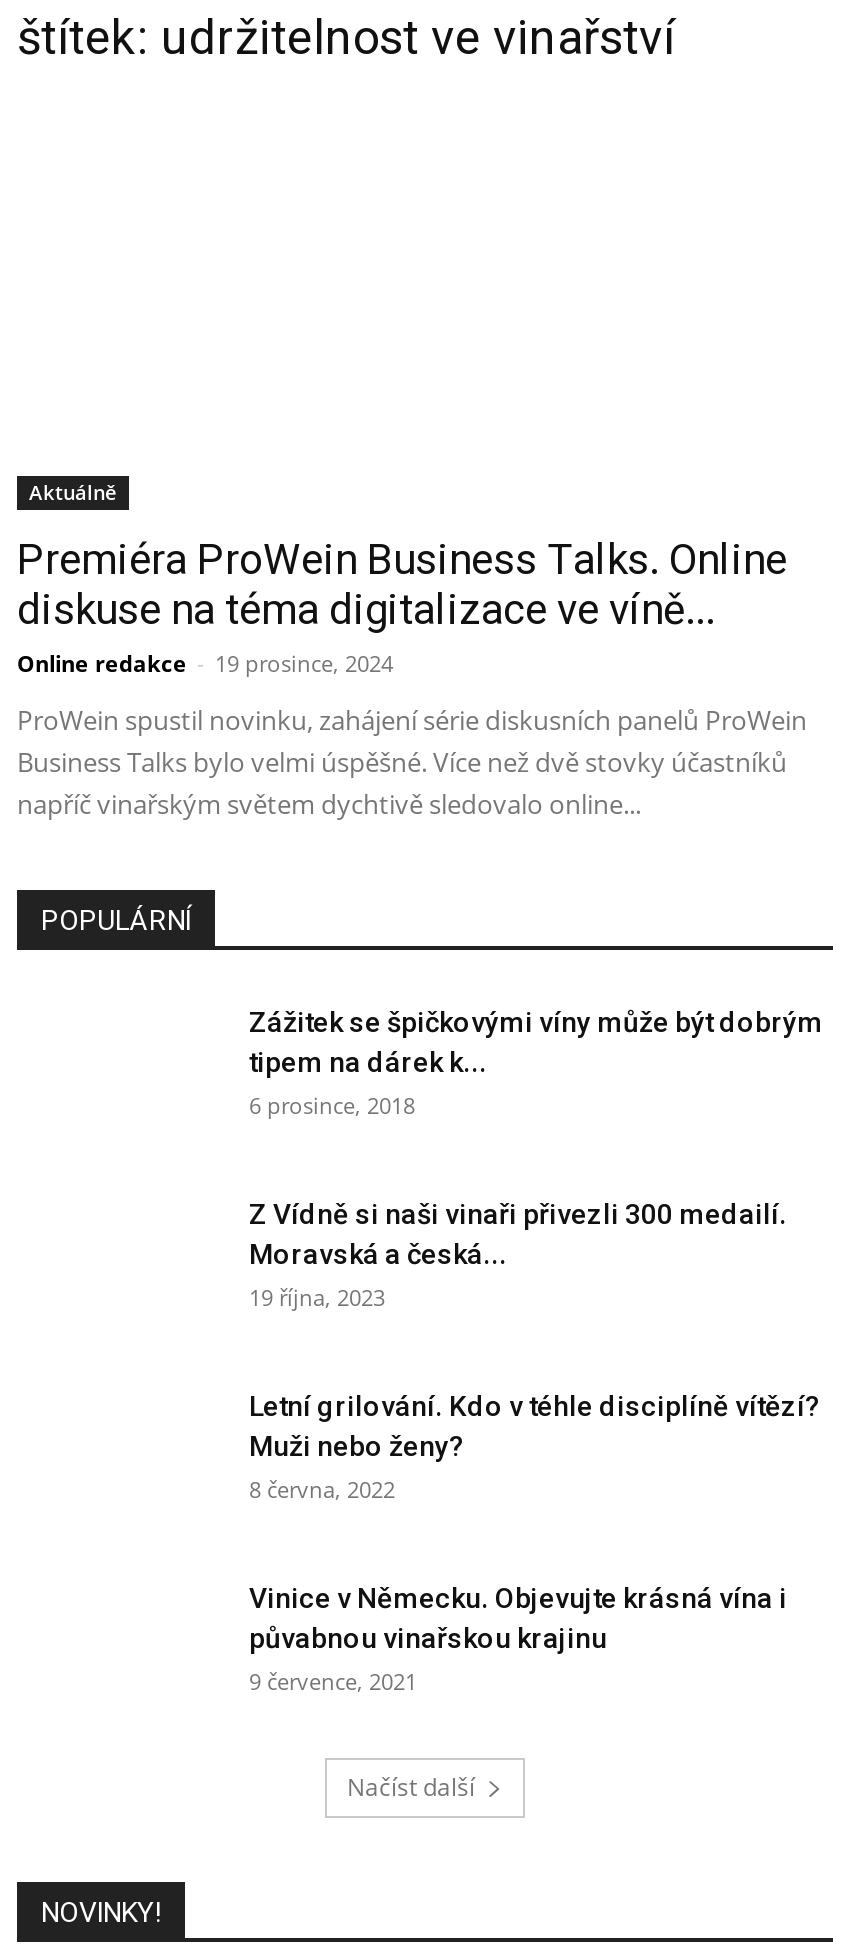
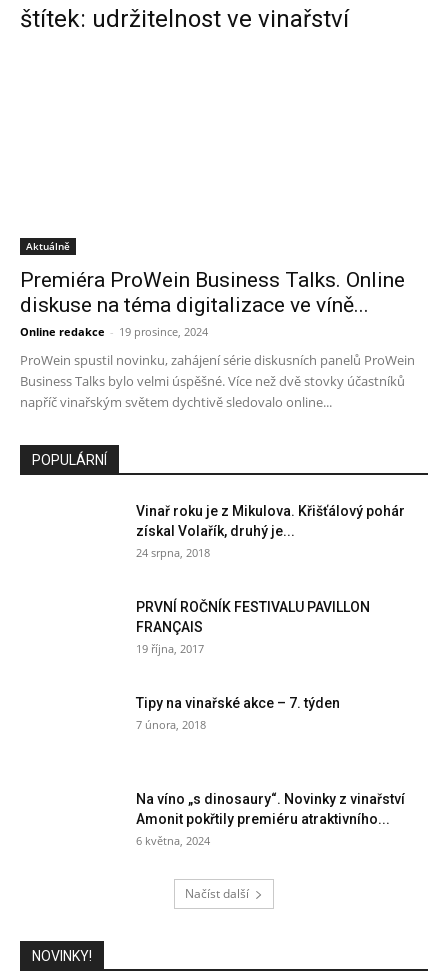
- Zážitek se špičkovými víny může být dobrým
- tipem na dárek k...
- 6 prosince, 2018
+ Vinař roku je z Mikulova. Křišťálový pohár
+ získal Volařík, druhý je...
+ 24 srpna, 2018

- Z Vídně si naši vinaři přivezli 300 medailí.
- Moravská a česká...
- 19 října, 2023
+ PRVNÍ ROČNÍK FESTIVALU PAVILLON
+ FRANÇAIS
+ 19 října, 2017

- Letní grilování. Kdo v téhle disciplíně vítězí?
- Muži nebo ženy?
- 8 června, 2022
+ Tipy na vinařské akce – 7. týden
+ 7 února, 2018

- Vinice v Německu. Objevujte krásná vína i
- půvabnou vinařskou krajinu
- 9 července, 2021
+ Na víno „s dinosaury“. Novinky z vinařství
+ Amonit pokřtily premiéru atraktivního...
+ 6 května, 2024
